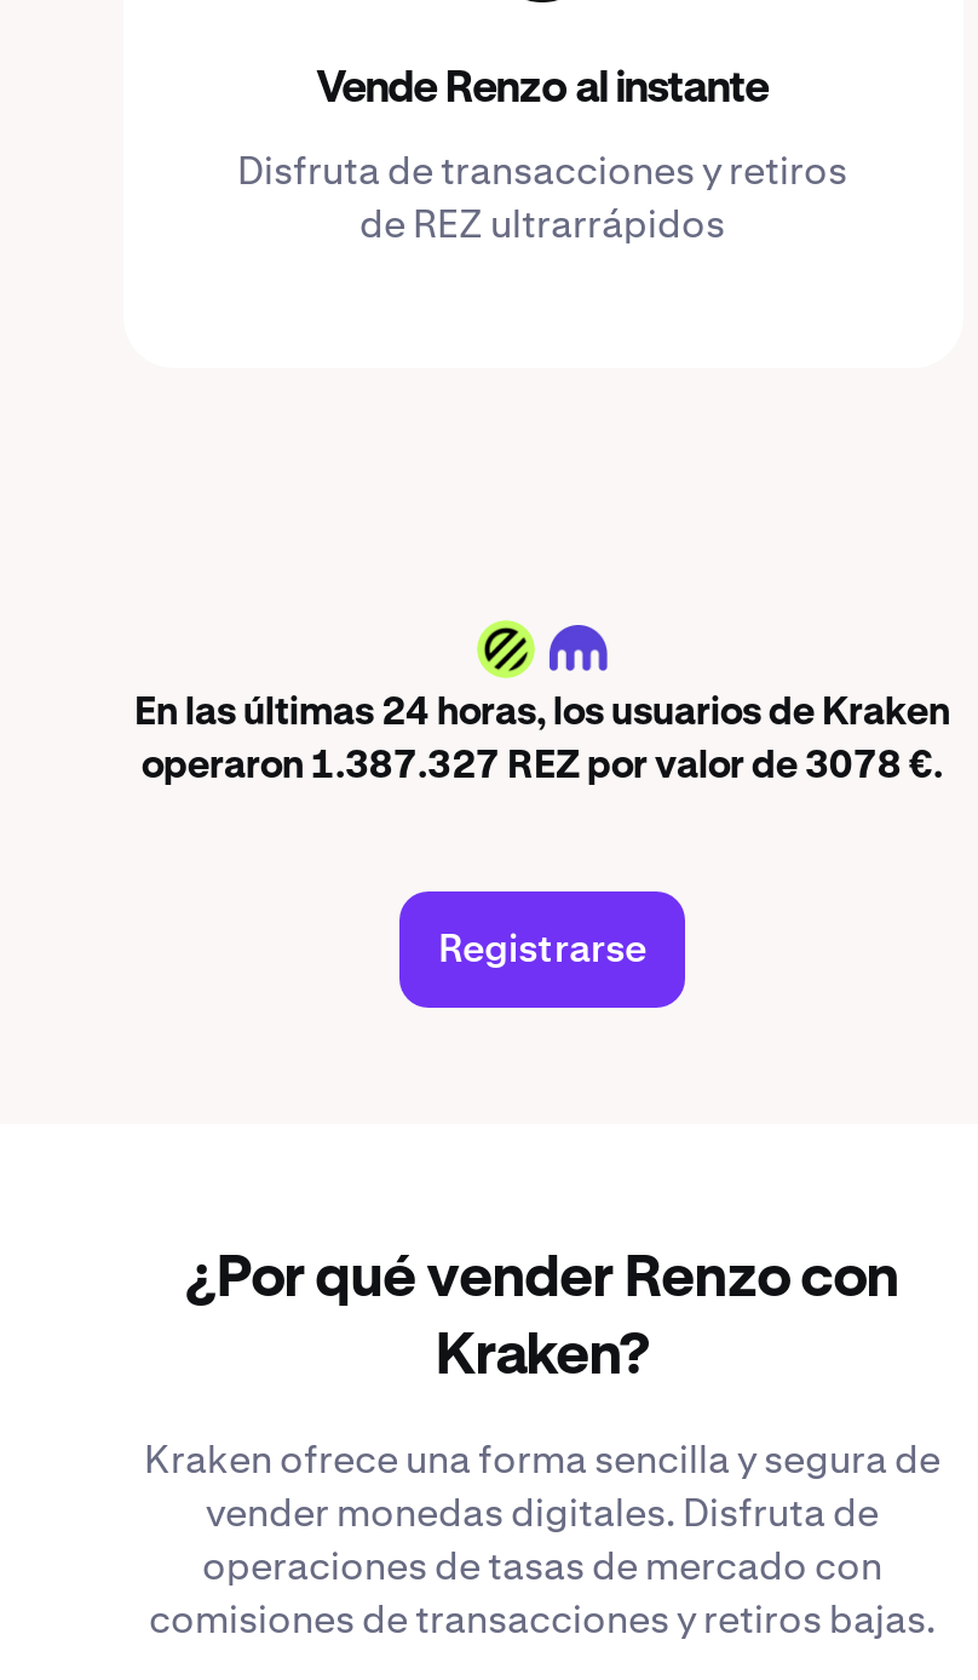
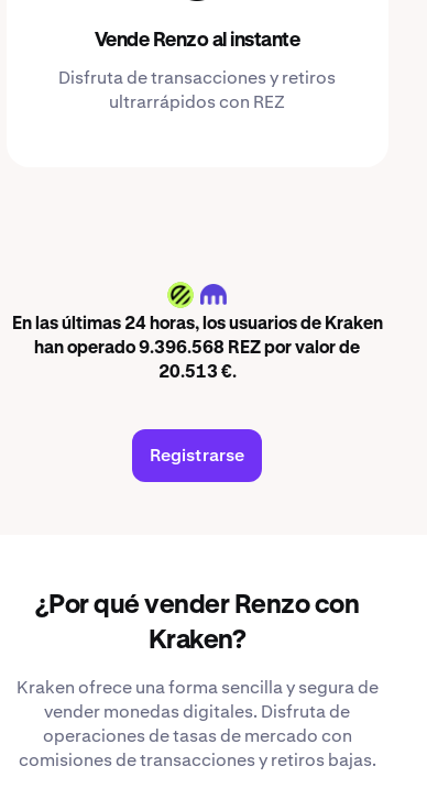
- de REZ ultrarrápidos
+ ultrarrápidos con REZ

- operaron 1.387.327 REZ por valor de 3078 €.
+ han operado 9.396.568 REZ por valor de
+ 20.513 €.
